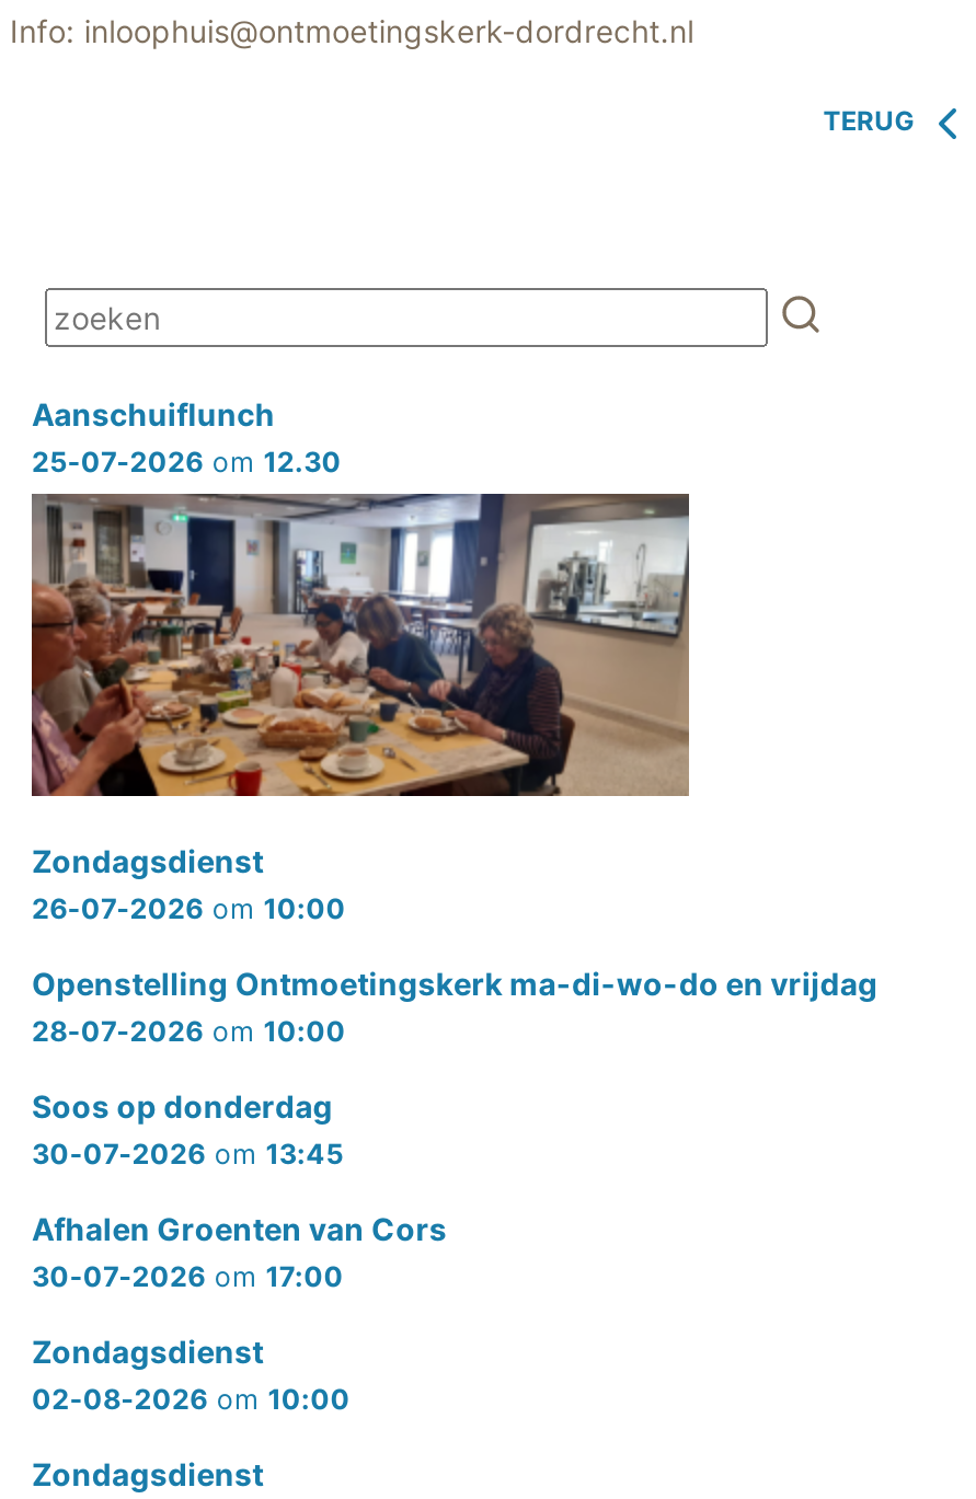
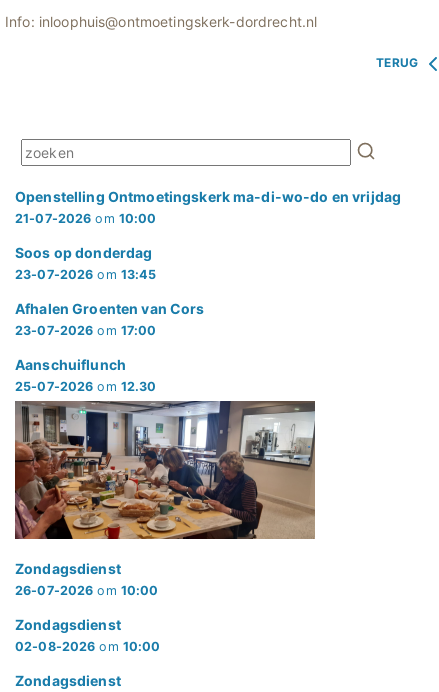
+ 21-07-2026 om 10:00
+ 23-07-2026 om 13:45
+ 23-07-2026 om 17:00

moved down: [image] | Aanschuiflunch | 25-07-2026 om 12.30 | Zondagsdienst | 26-07-2026 om 10:00

moved up: Openstelling Ontmoetingskerk ma-di-wo-do en vrijdag

- 28-07-2026 om 10:00
- 30-07-2026 om 13:45
- 30-07-2026 om 17:00

moved up: Soos op donderdag

moved up: Afhalen Groenten van Cors
